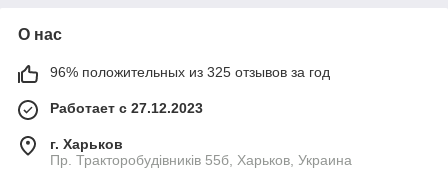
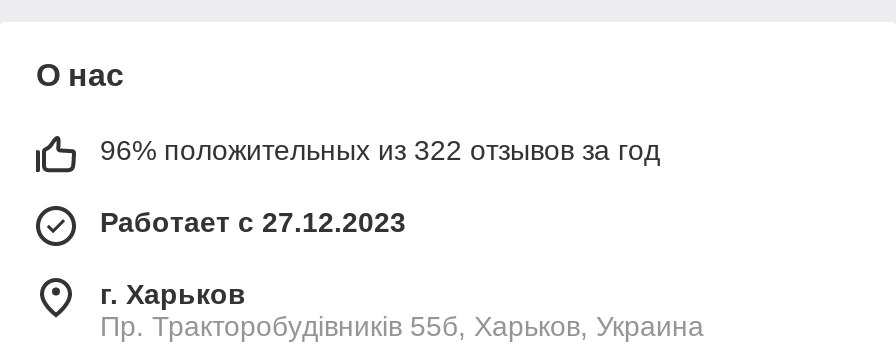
- 96% положительных из 325 отзывов за год
+ 96% положительных из 322 отзывов за год
